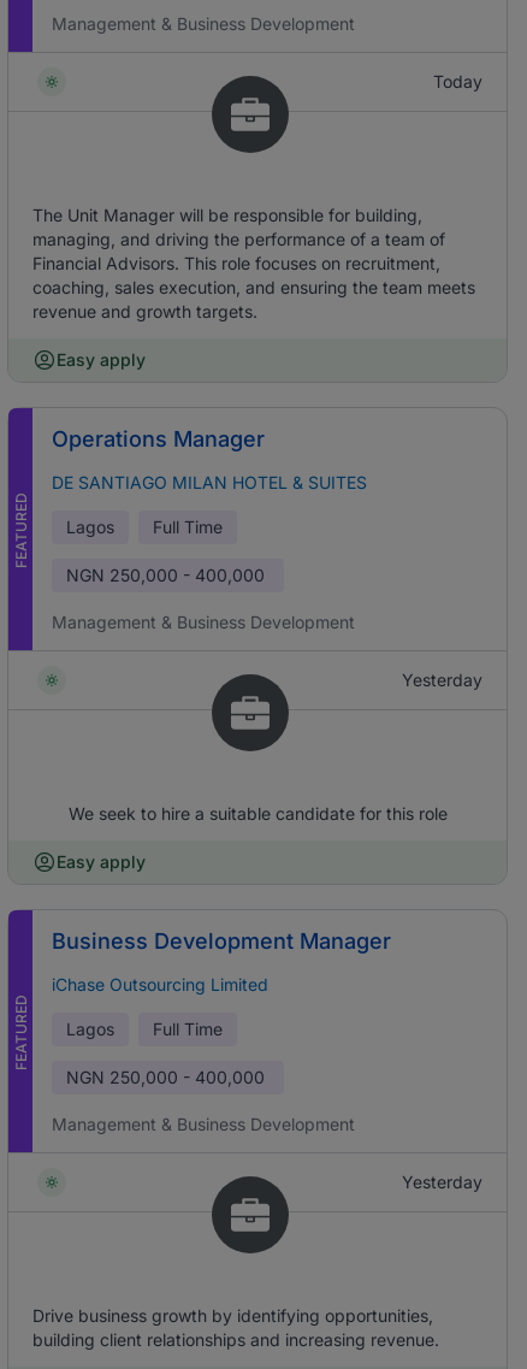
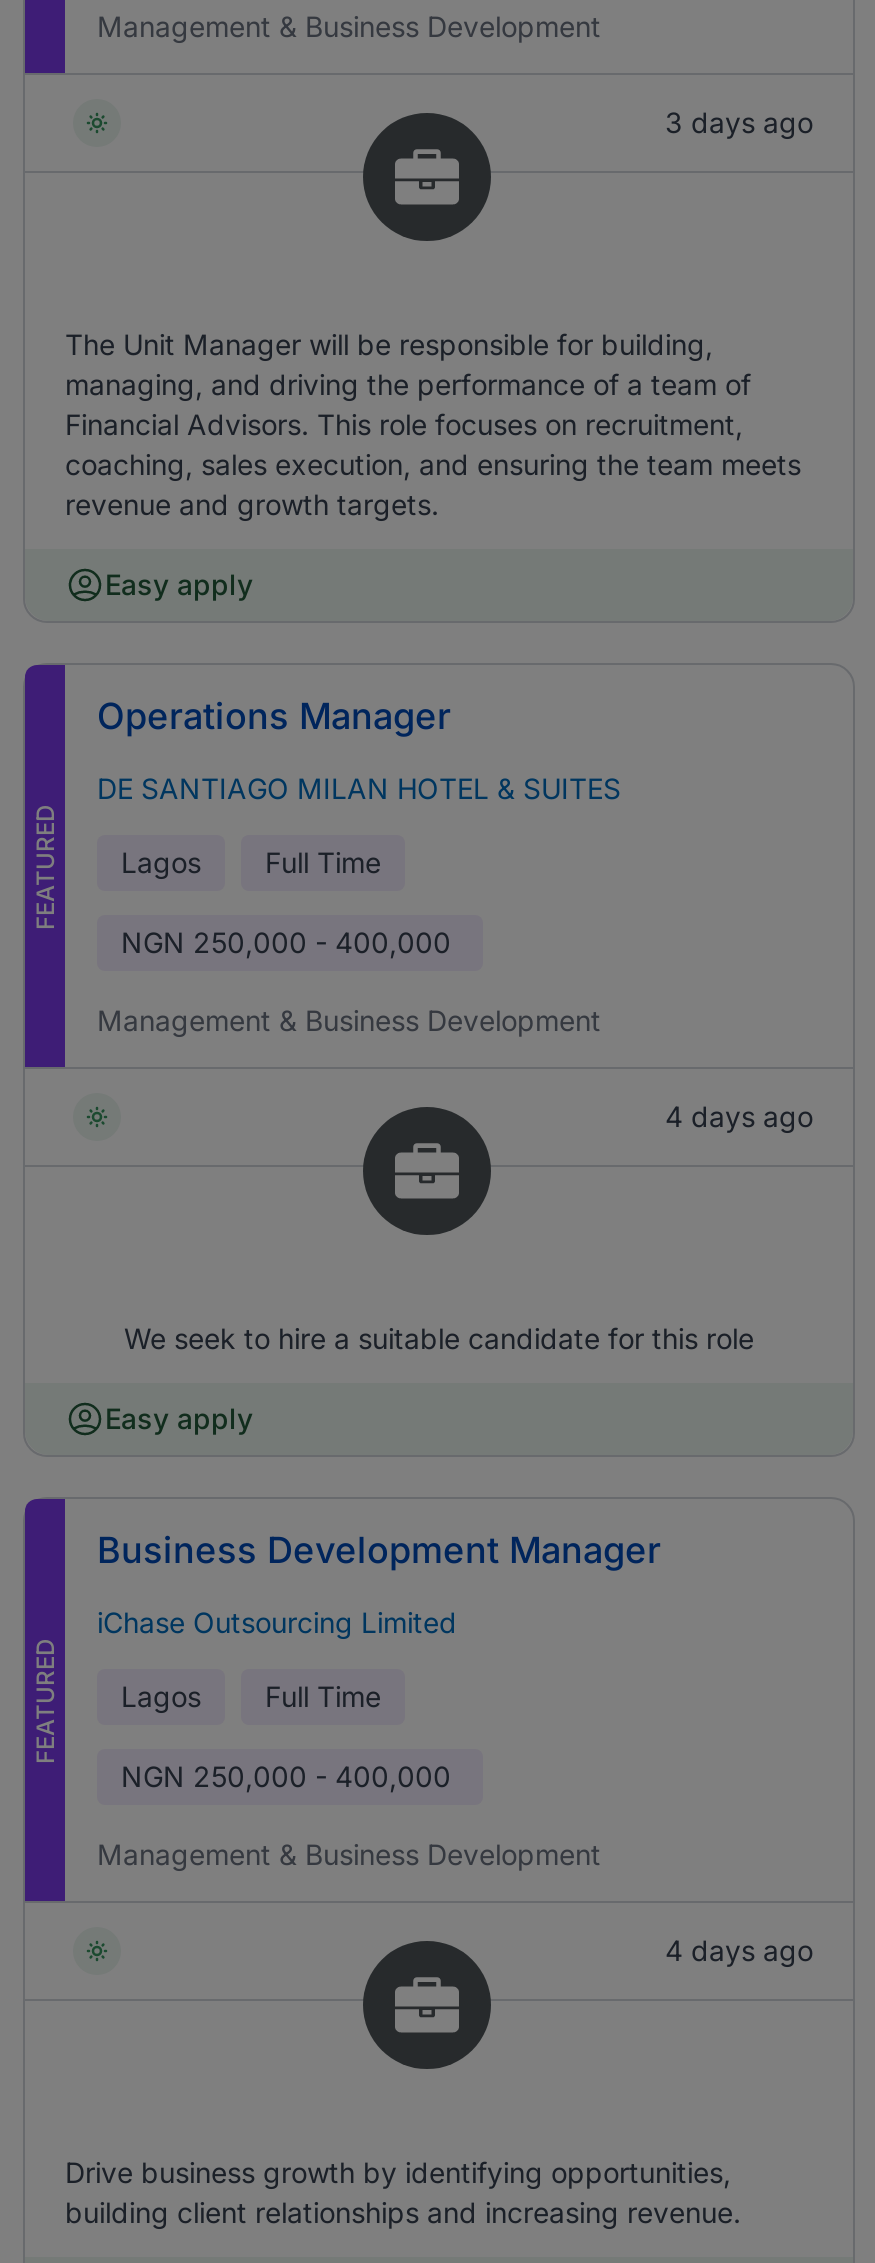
- Today
+ 3 days ago

- Yesterday
+ 4 days ago

- Yesterday
+ 4 days ago
